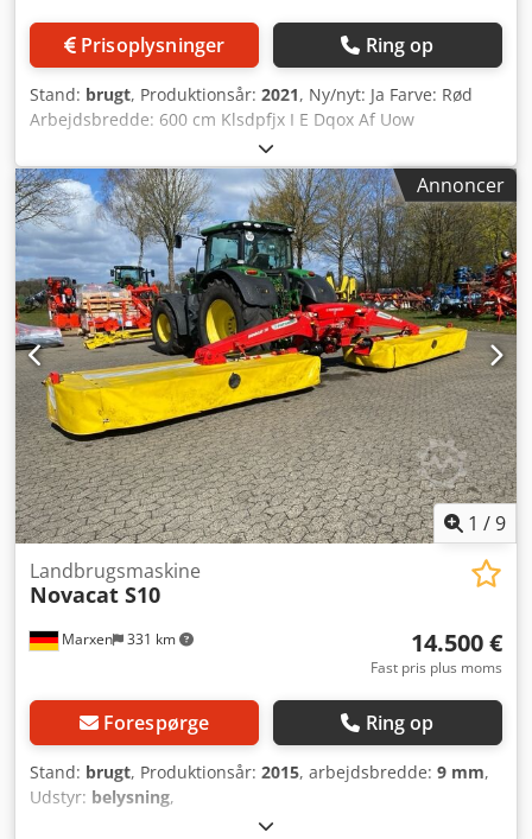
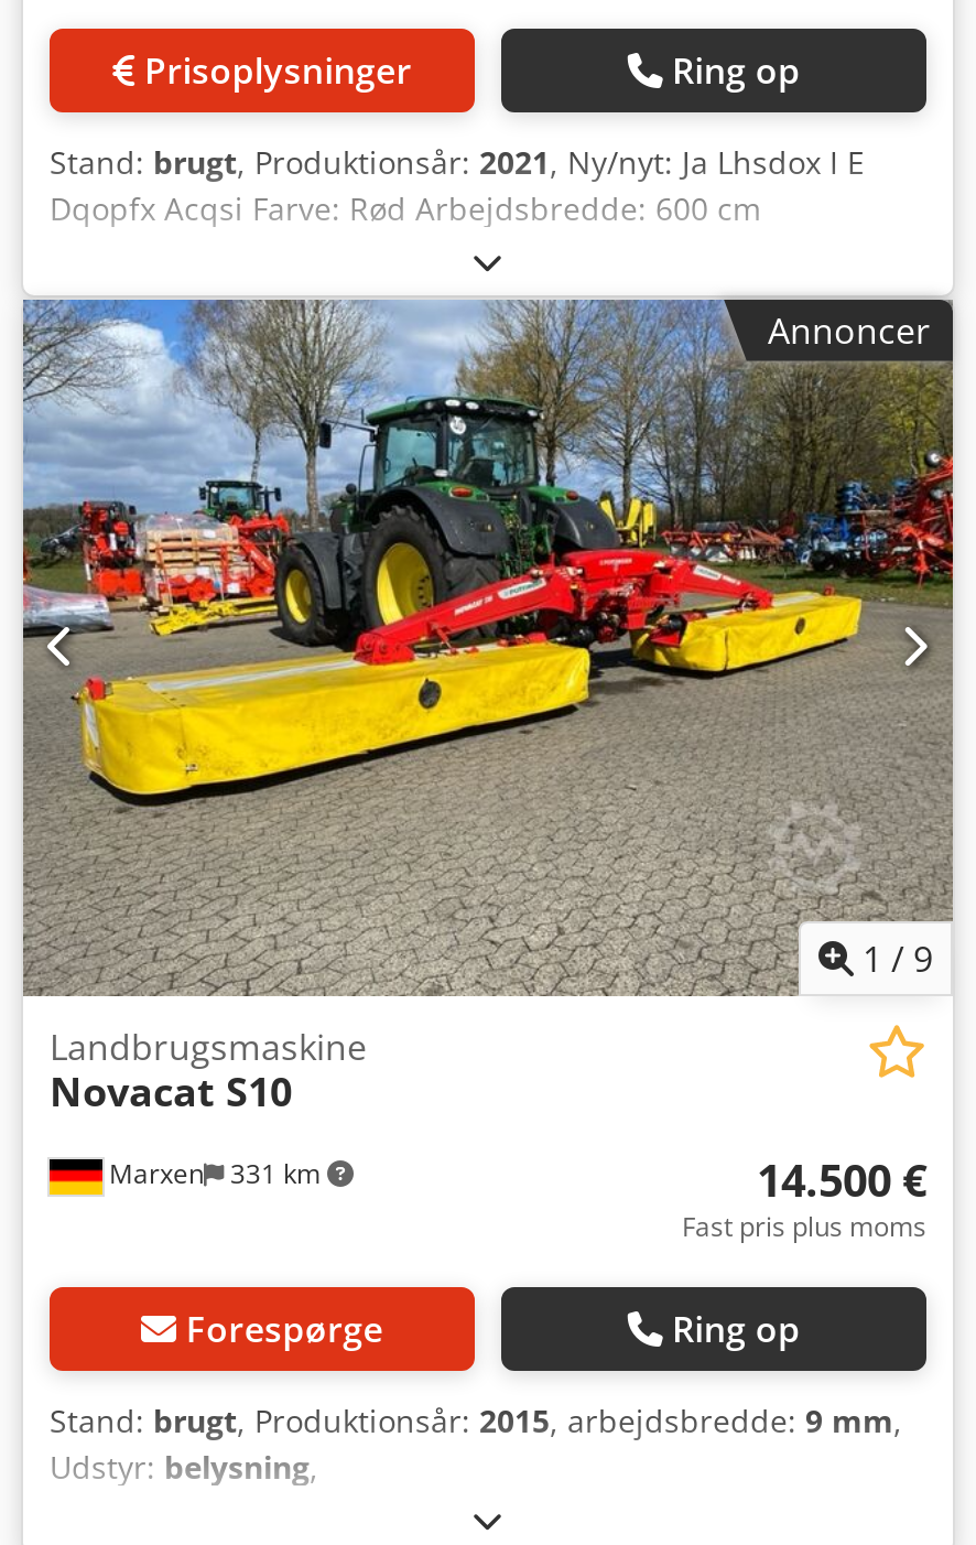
- Stand: brugt, Produktionsår: 2021, Ny/nyt: Ja Farve: Rød
- Arbejdsbredde: 600 cm Klsdpfjx I E Dqox Af Uow
+ Stand: brugt, Produktionsår: 2021, Ny/nyt: Ja Lhsdox I E
+ Dqopfx Acqsi Farve: Rød Arbejdsbredde: 600 cm
